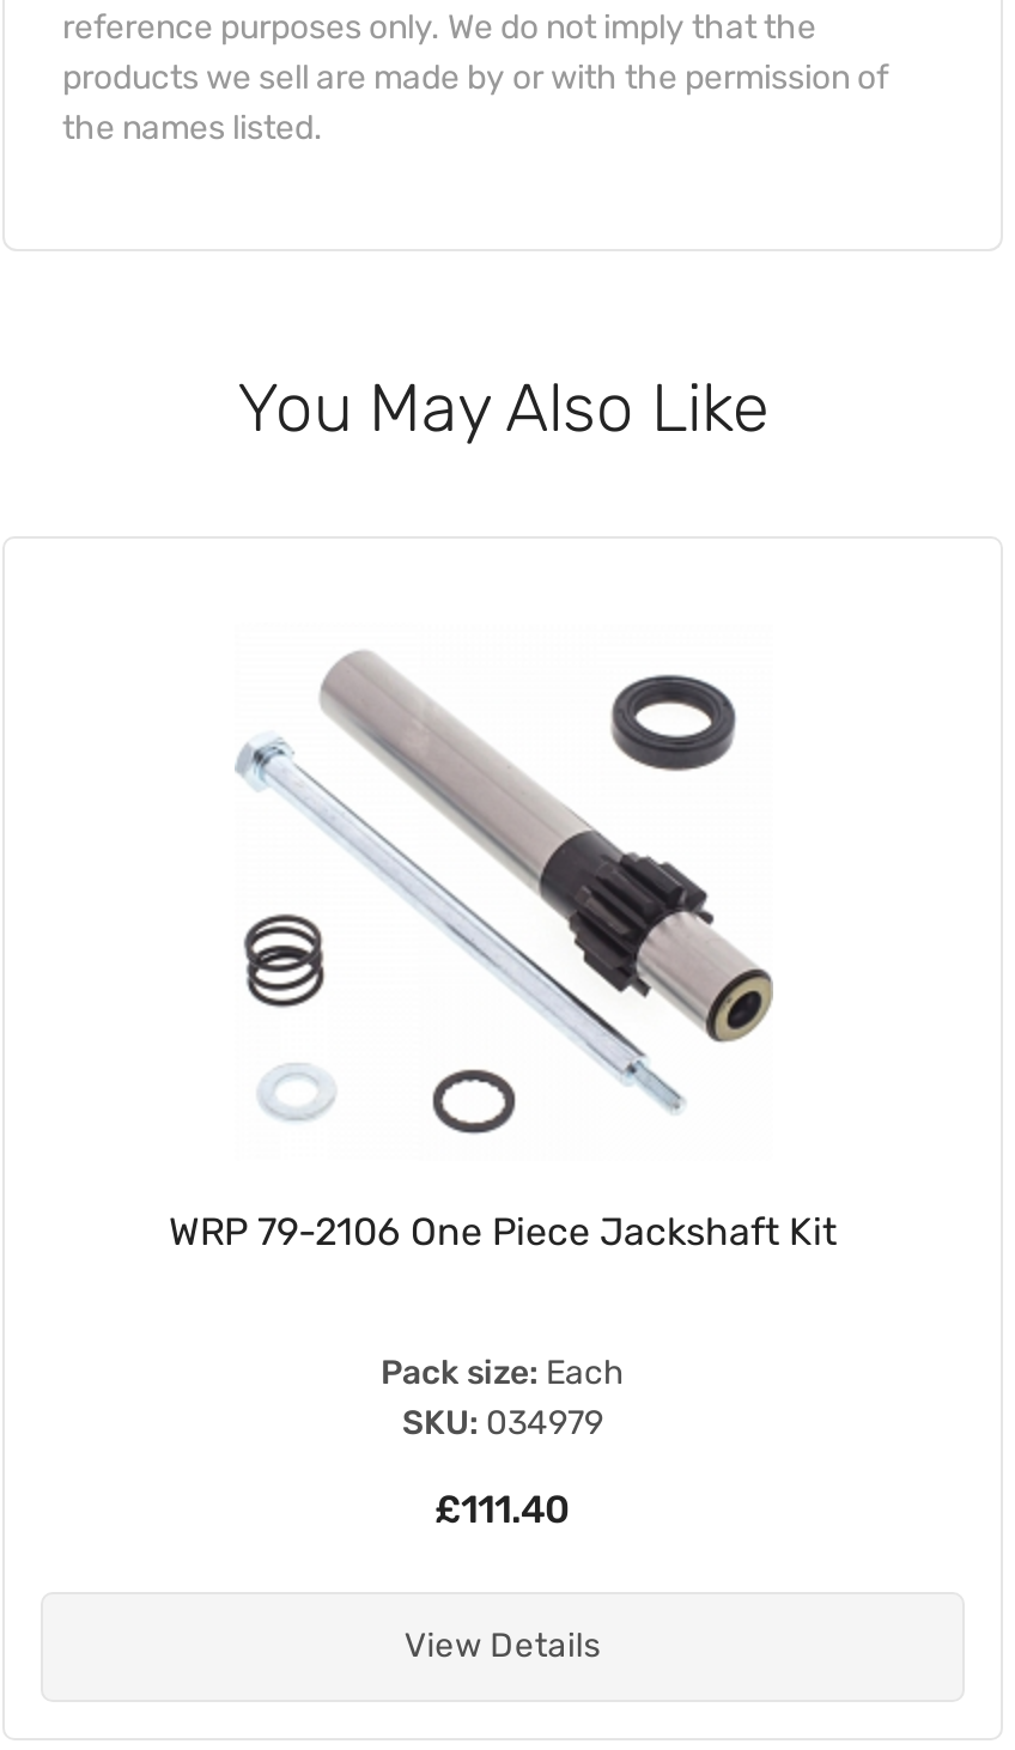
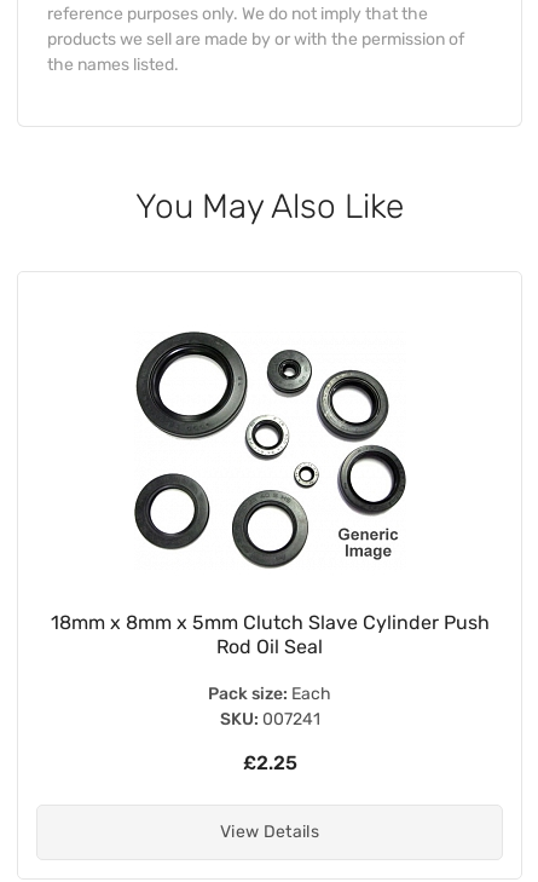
- [image]
- WRP 79-2106 One Piece Jackshaft Kit
+ [image]
+ 18mm x 8mm x 5mm Clutch Slave Cylinder Push
+ Rod Oil Seal

- SKU: 034979
+ SKU: 007241

- £111.40
+ £2.25
